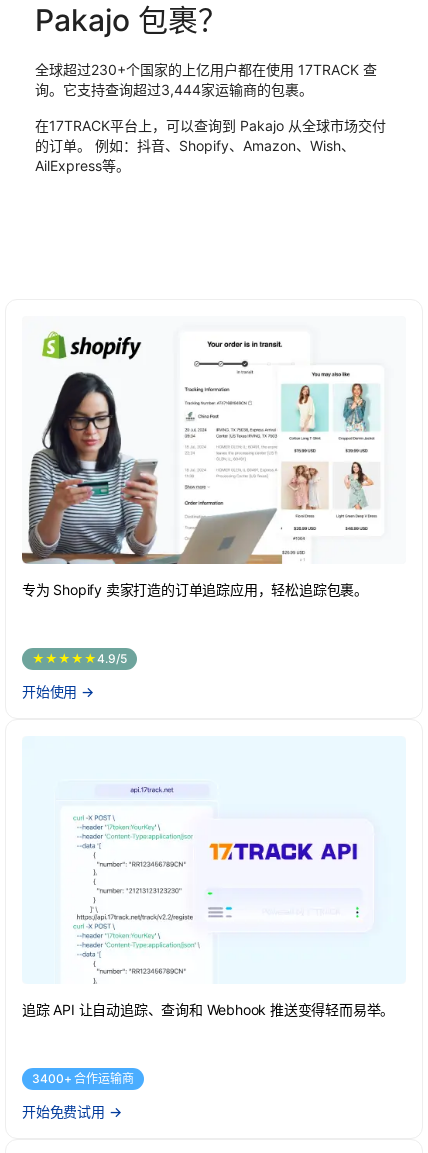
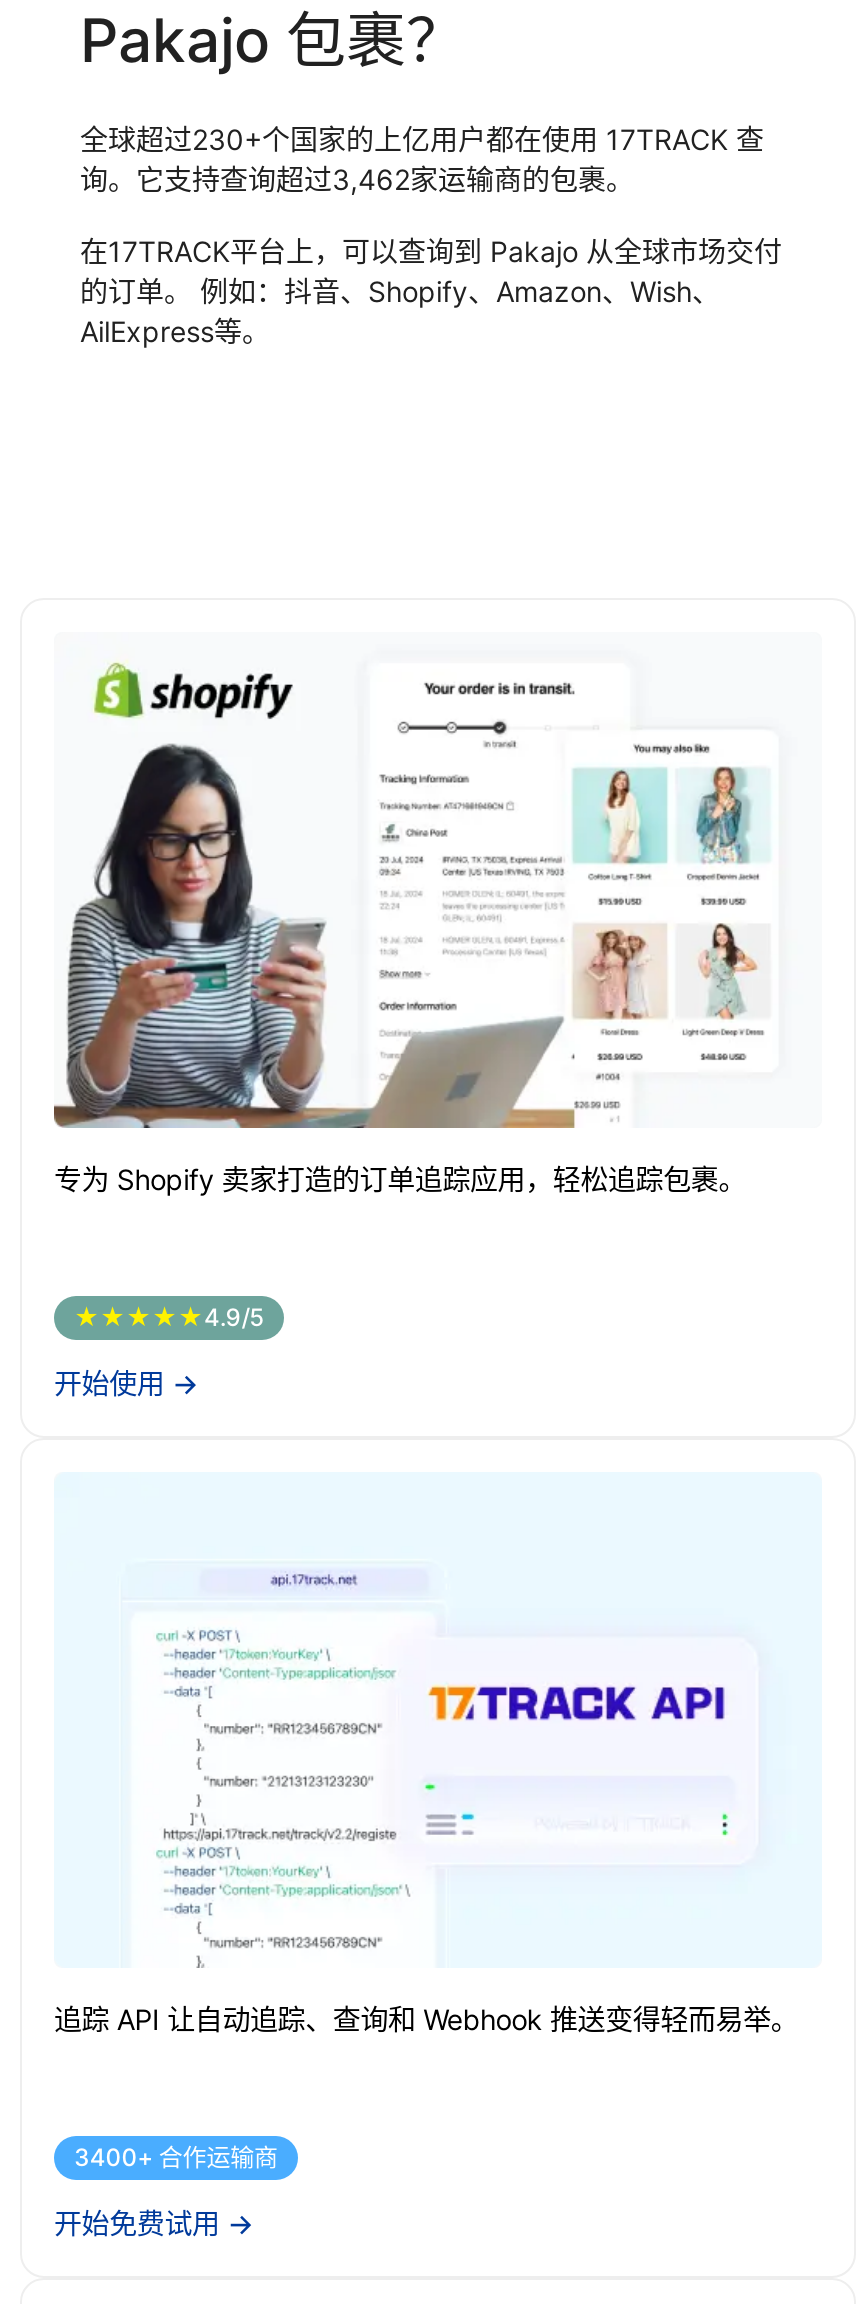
- 询。它支持查询超过3,444家运输商的包裹。
+ 询。它支持查询超过3,462家运输商的包裹。
